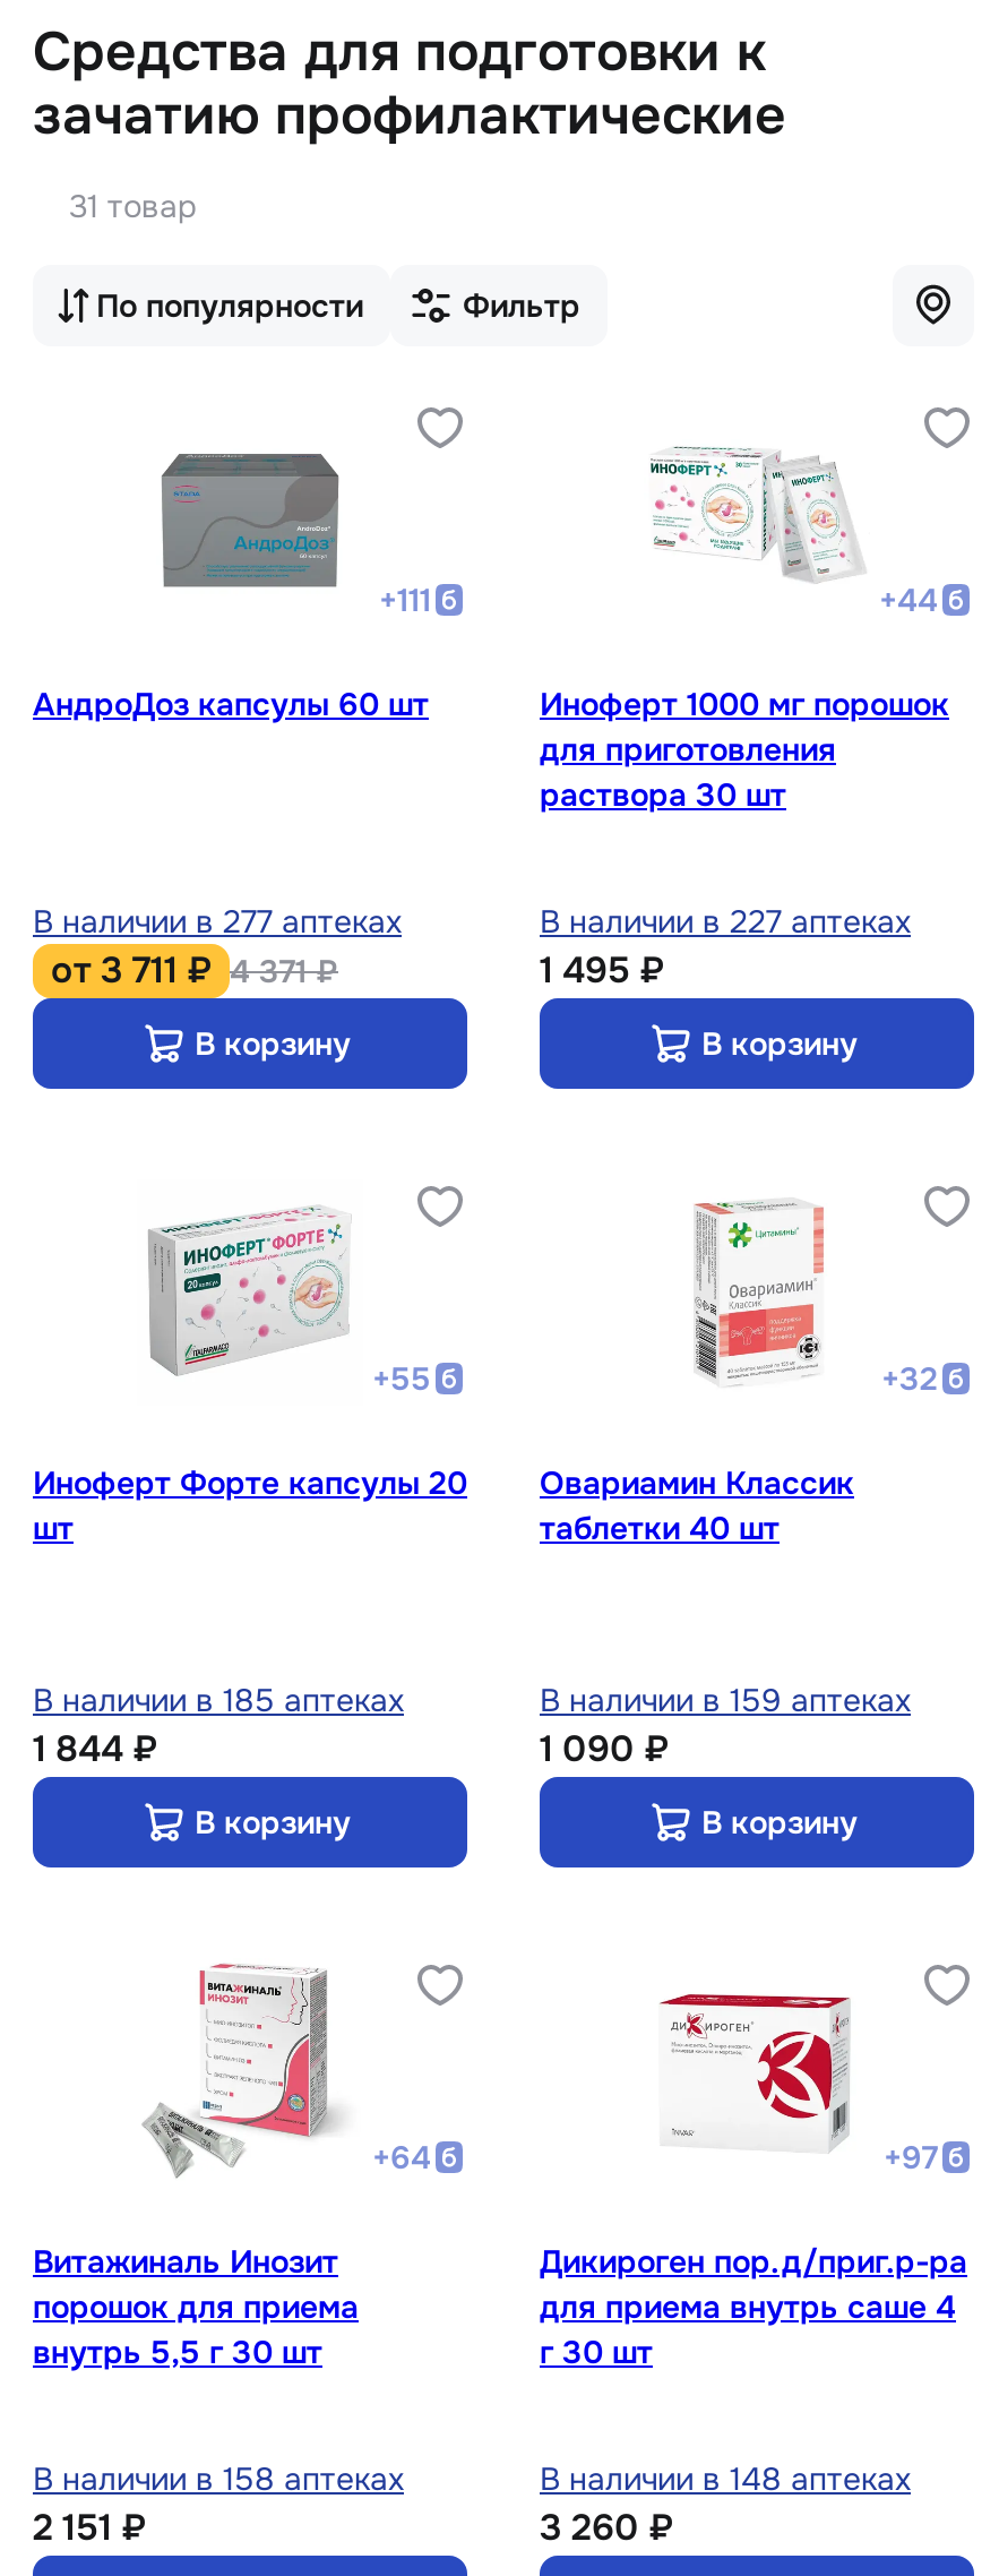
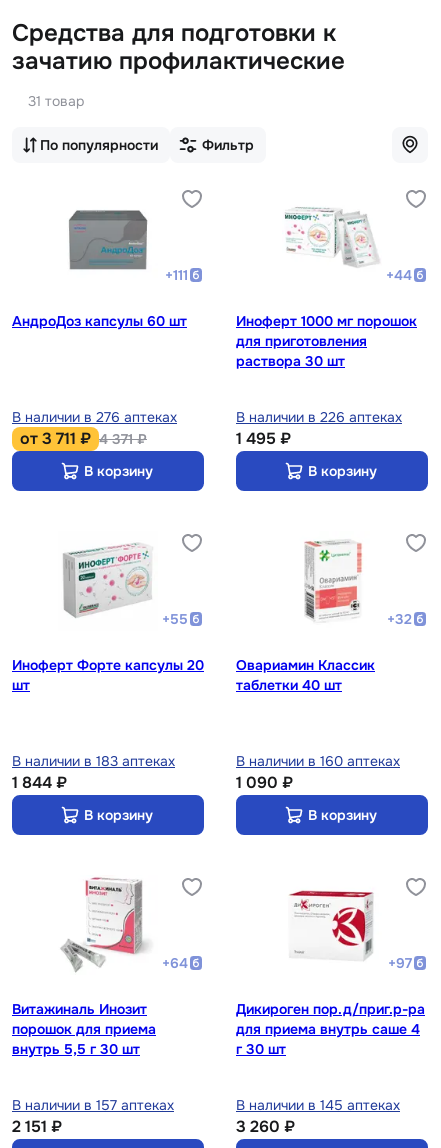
- В наличии в 277 аптеках
+ В наличии в 276 аптеках

- В наличии в 227 аптеках
+ В наличии в 226 аптеках

- В наличии в 185 аптеках
+ В наличии в 183 аптеках

- В наличии в 159 аптеках
+ В наличии в 160 аптеках

- В наличии в 158 аптеках
+ В наличии в 157 аптеках

- В наличии в 148 аптеках
+ В наличии в 145 аптеках
